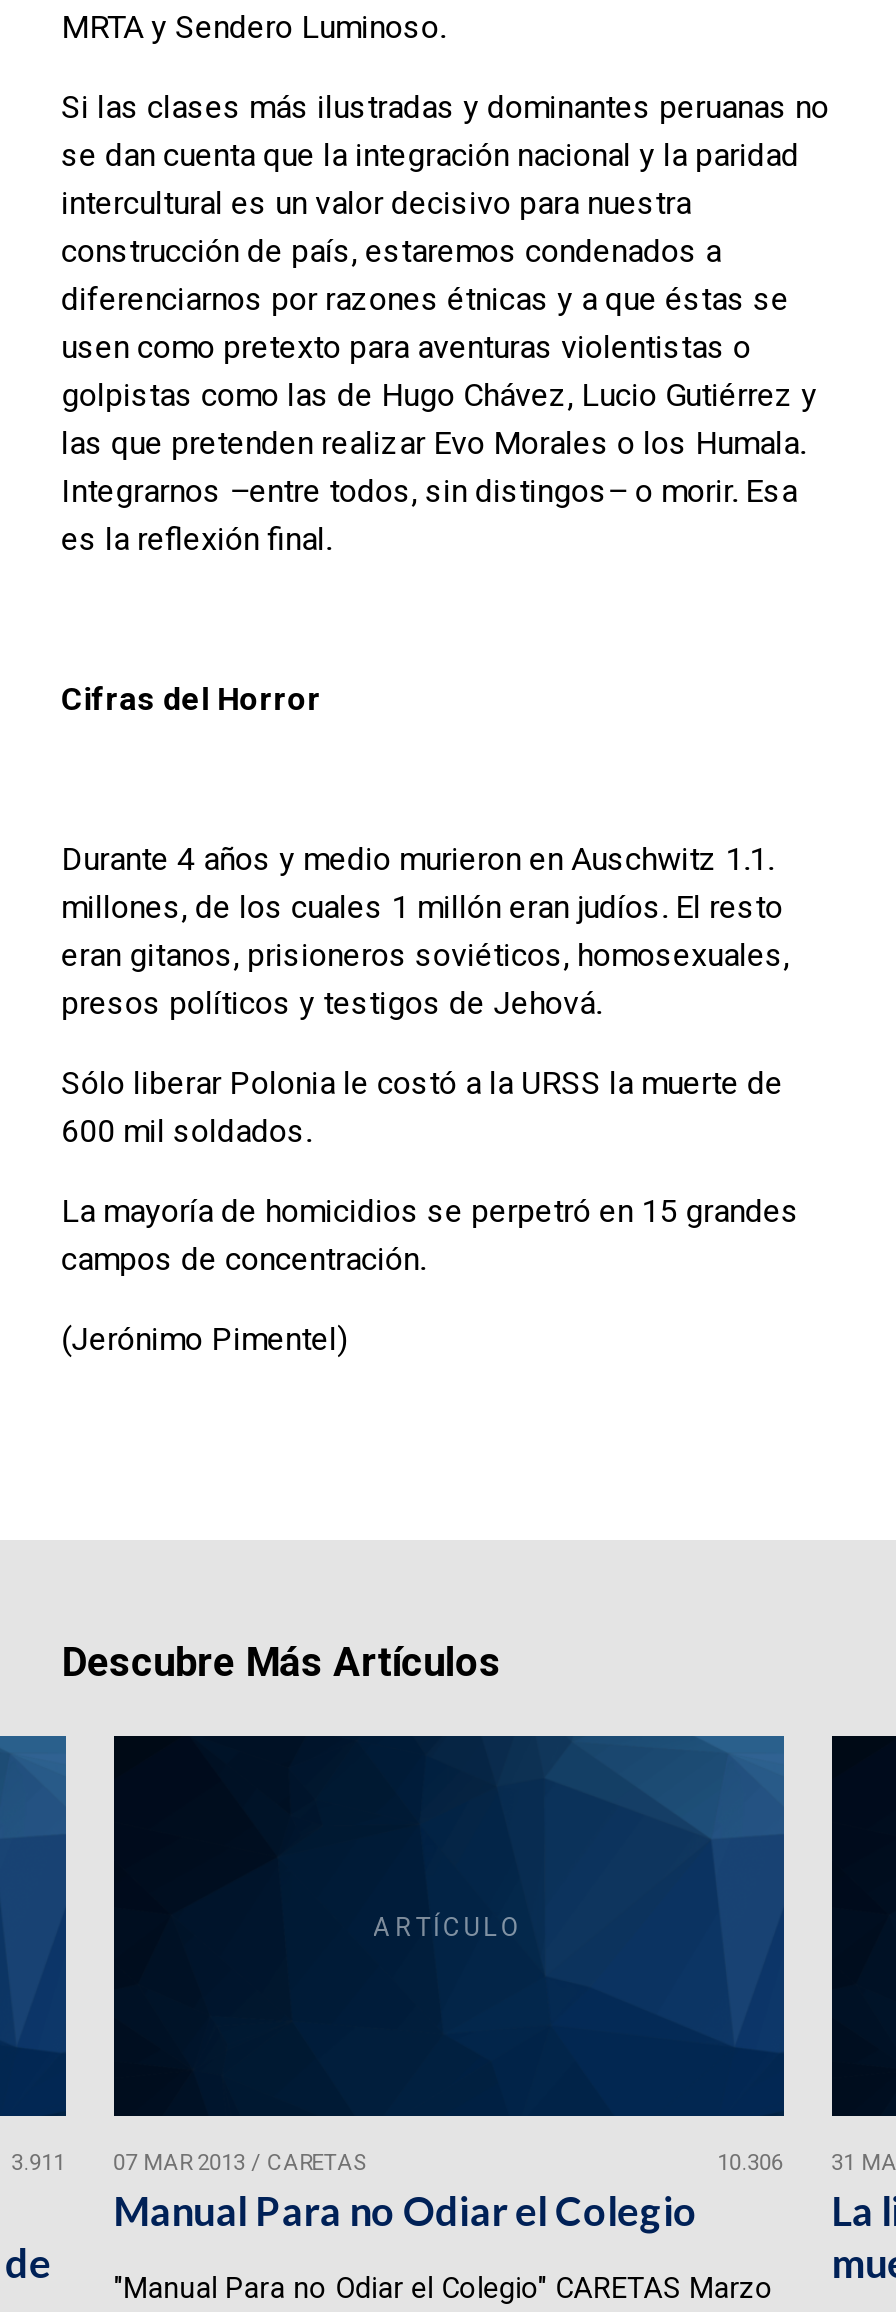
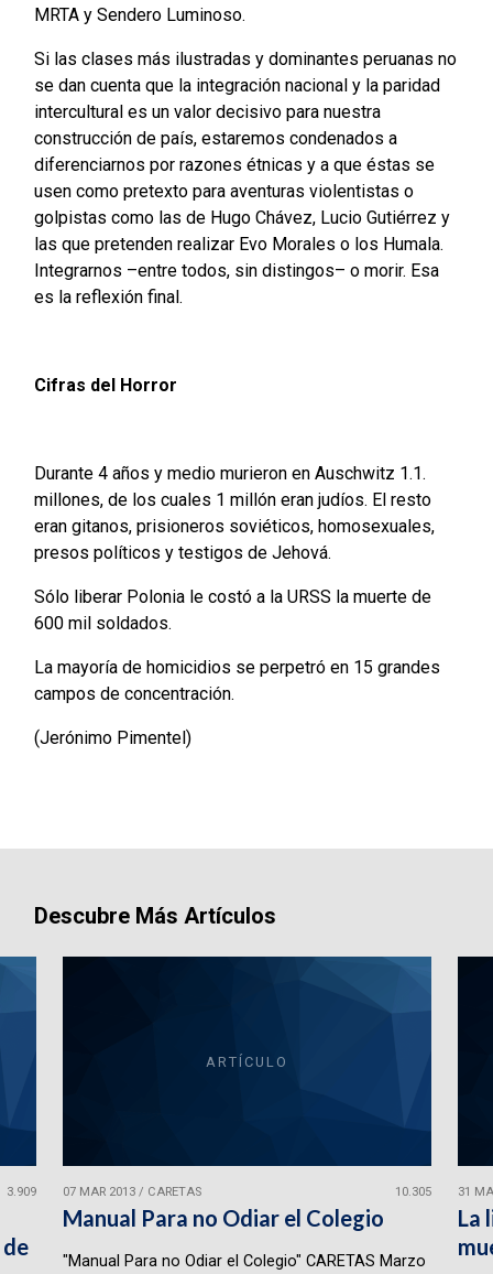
- 3.911 07 MAR 2013 / CARETAS
+ 3.909 07 MAR 2013 / CARETAS

- 10.306
+ 10.305
